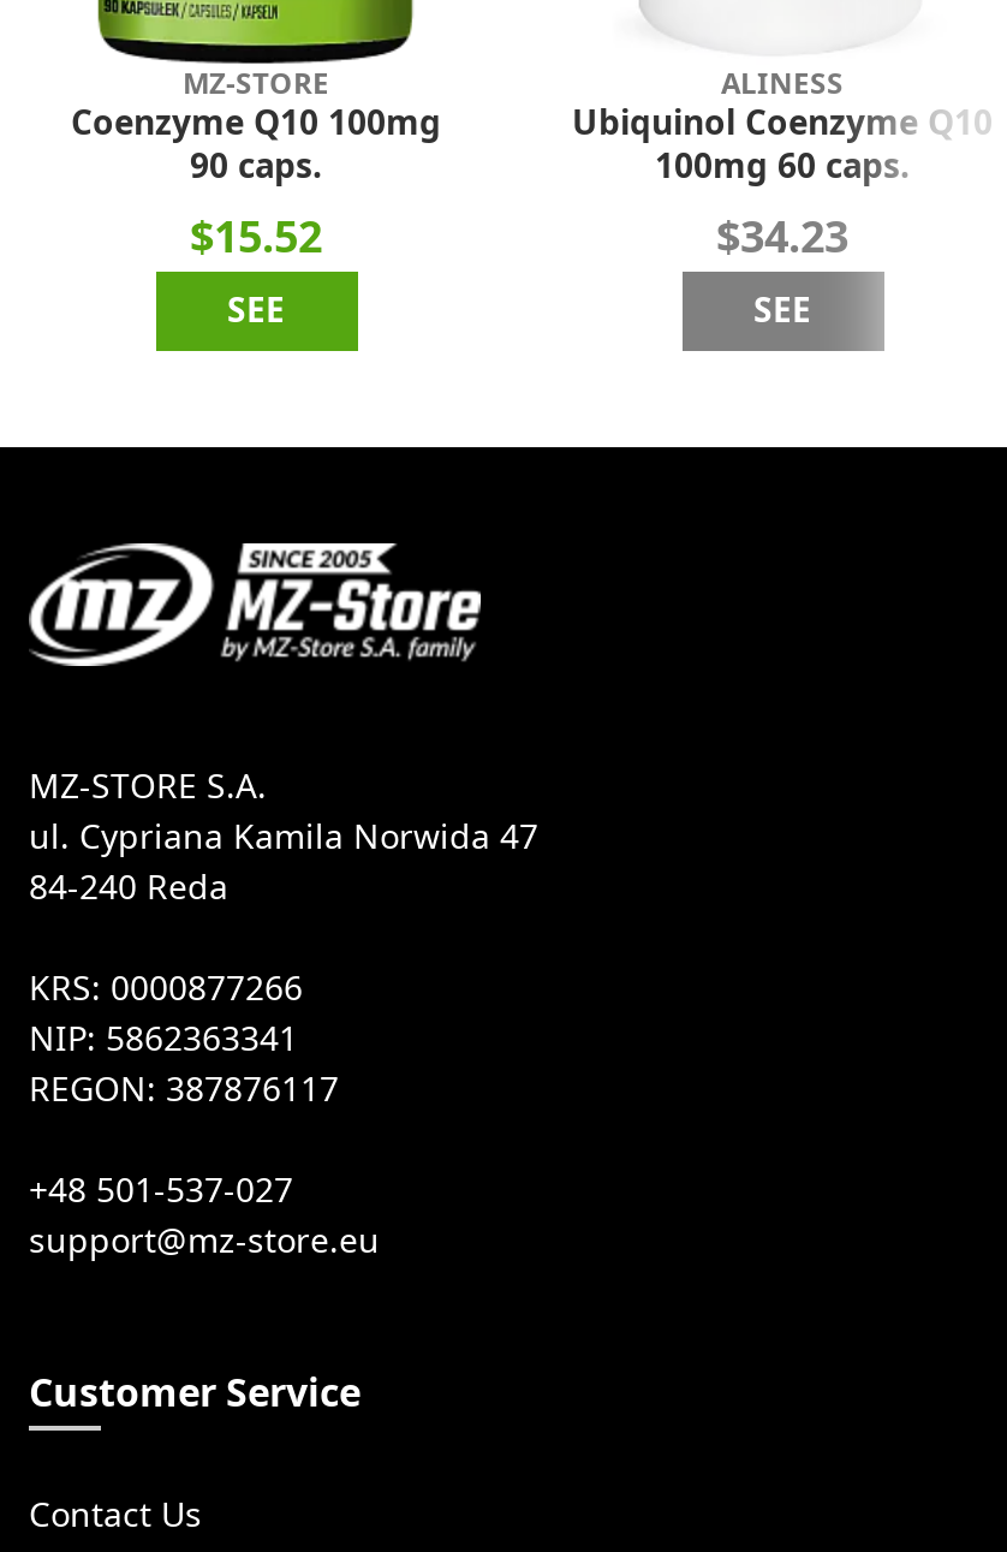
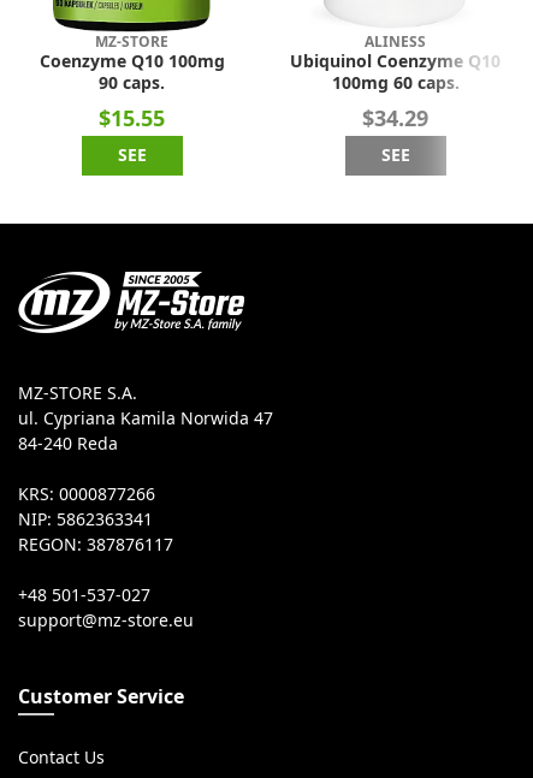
- $15.52
+ $15.55

- $34.23
+ $34.29
